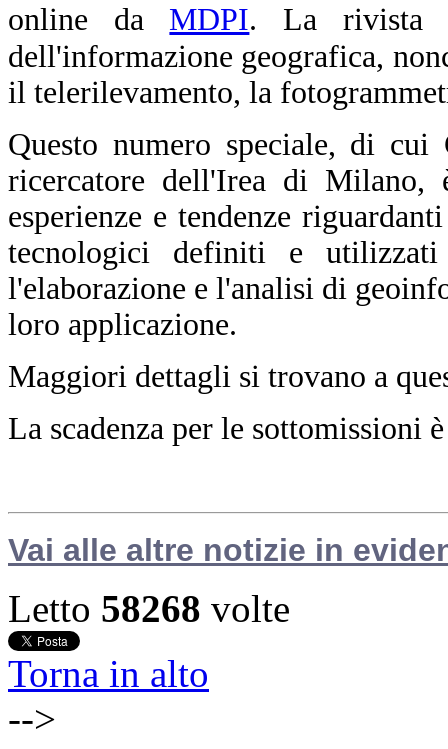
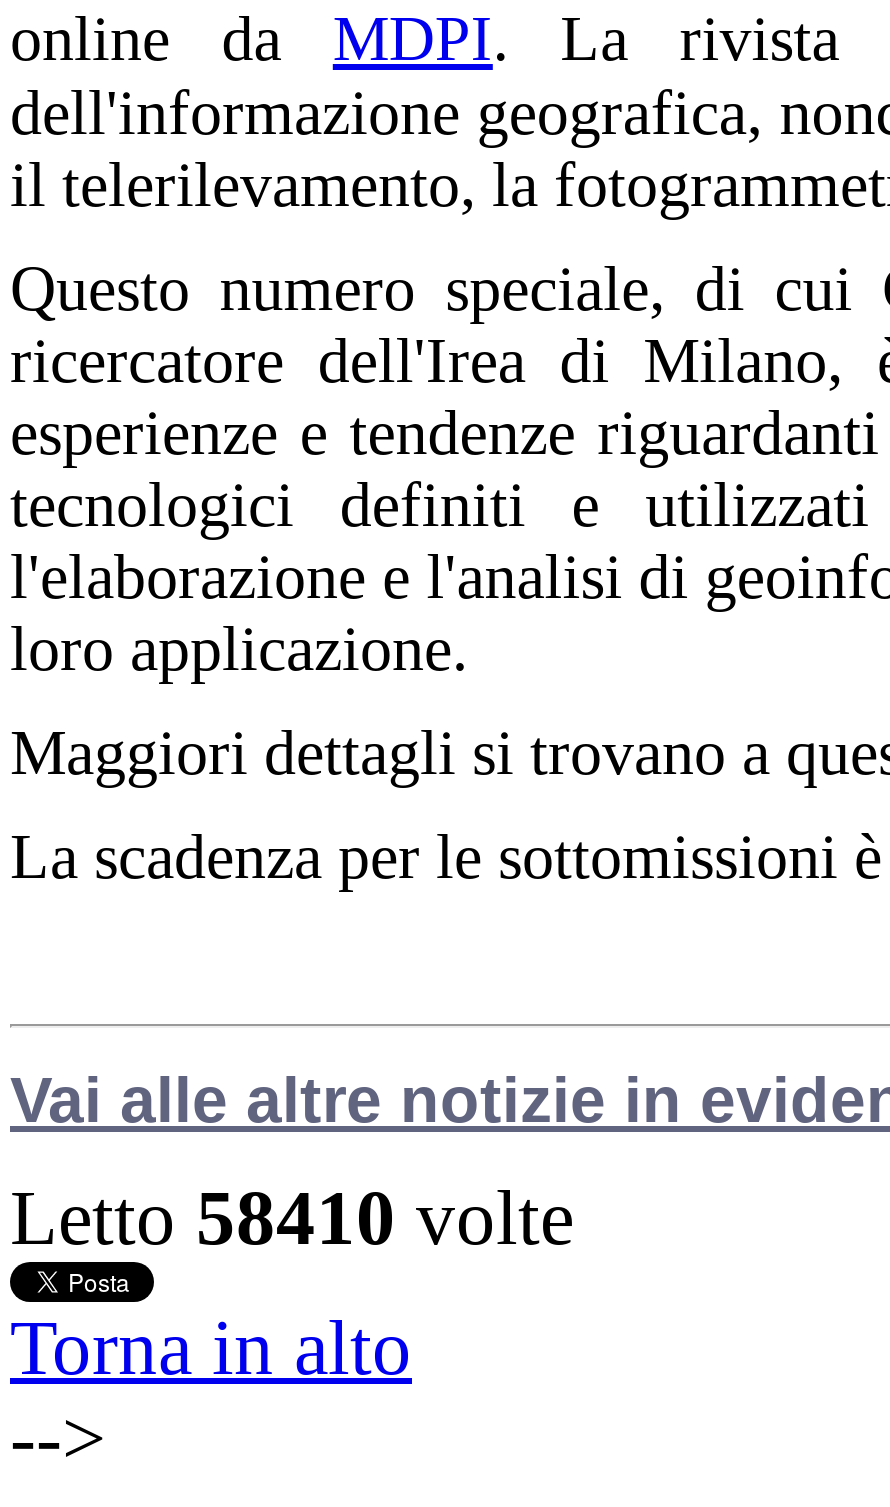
- Letto 58268 volte
+ Letto 58410 volte
